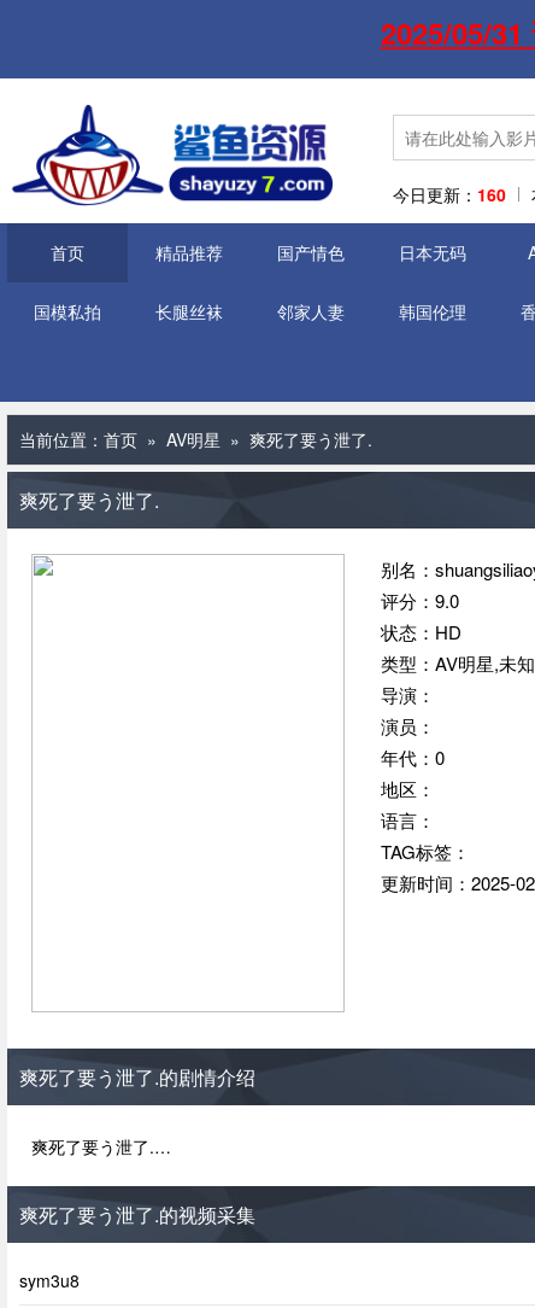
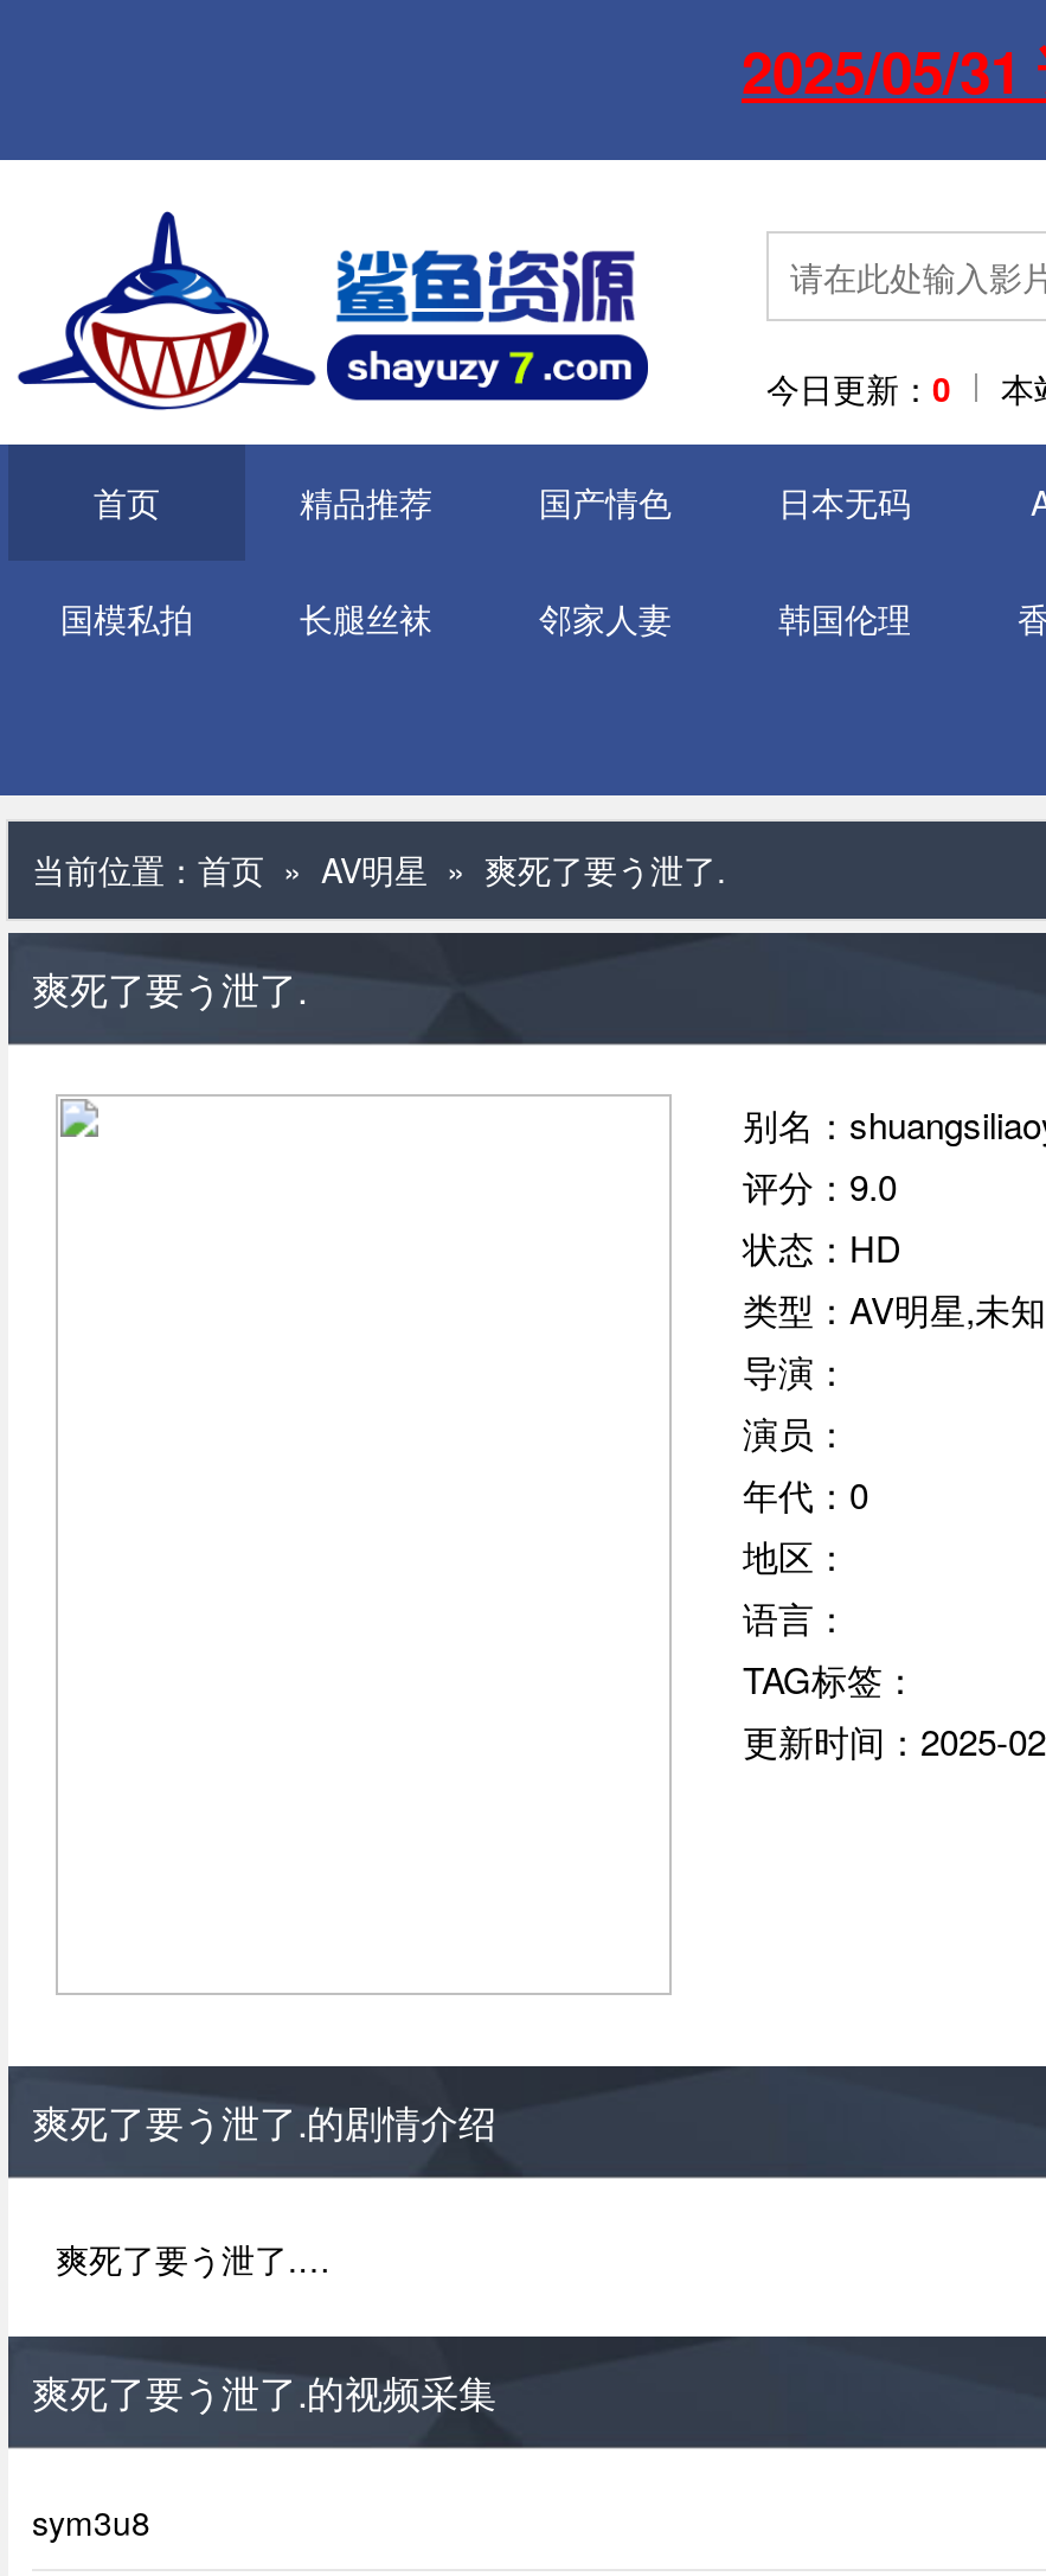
- 今日更新：160
+ 今日更新：0
